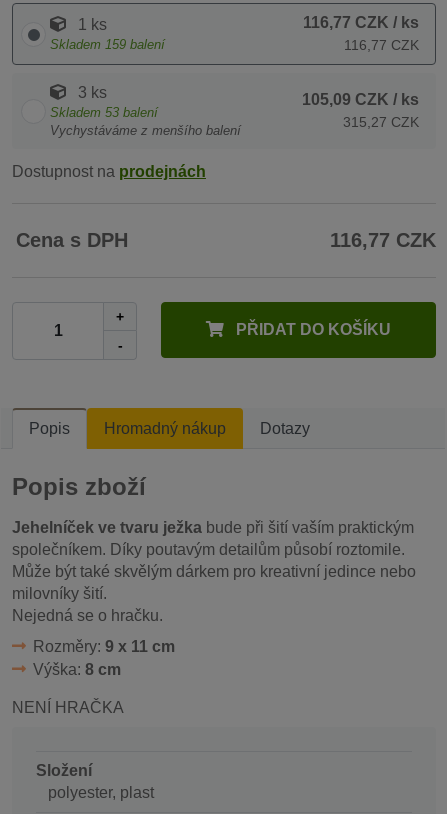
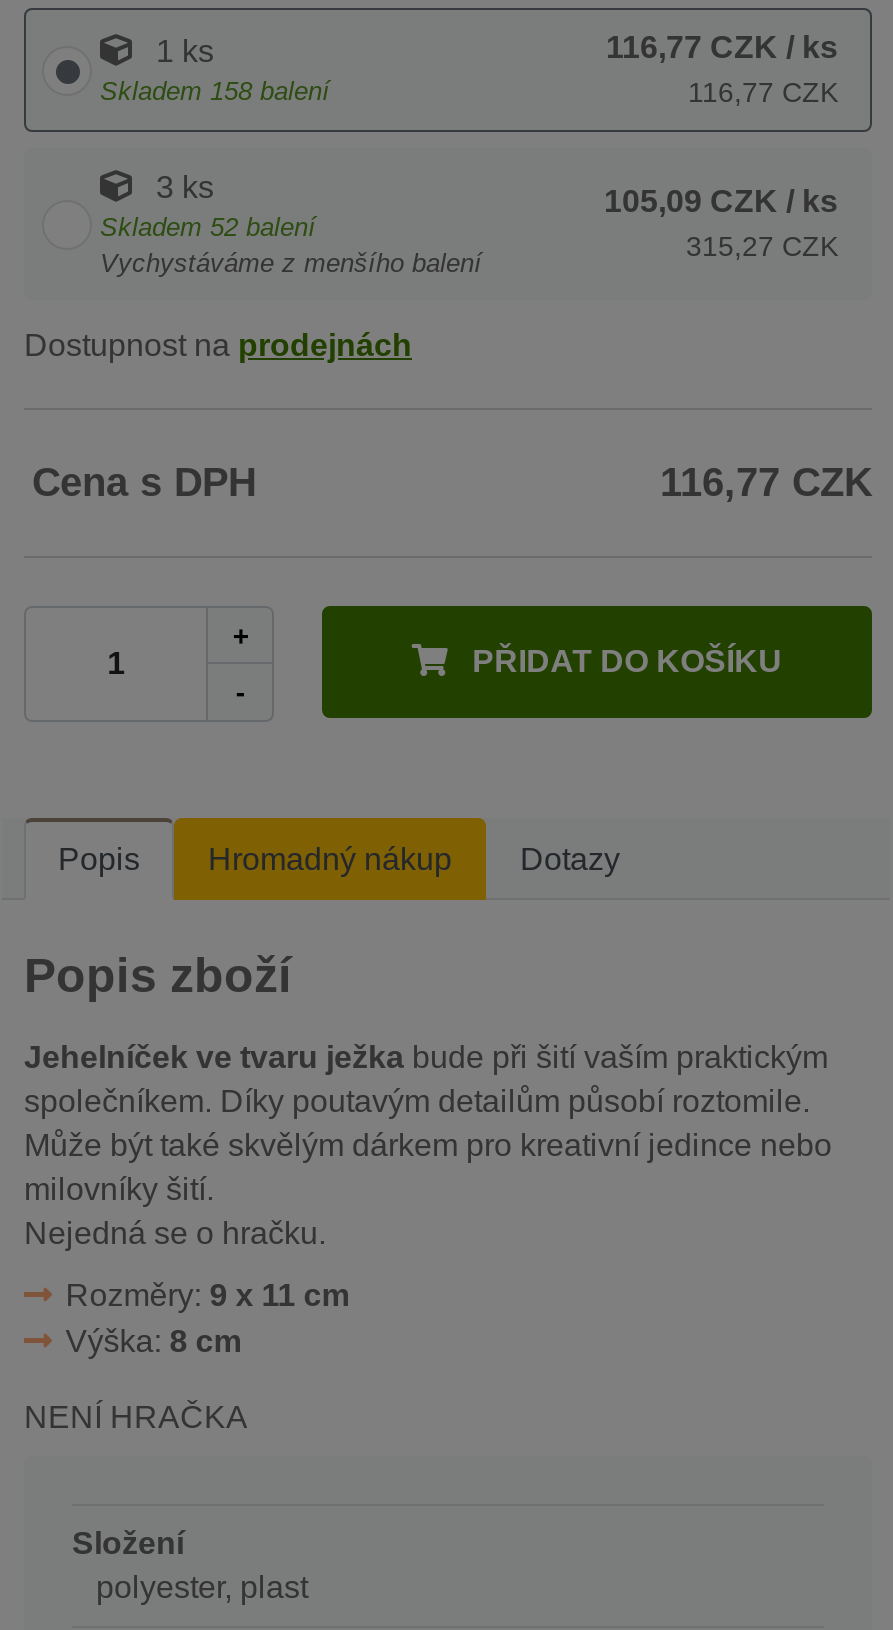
- Skladem 159 balení
+ Skladem 158 balení

- Skladem 53 balení
+ Skladem 52 balení
